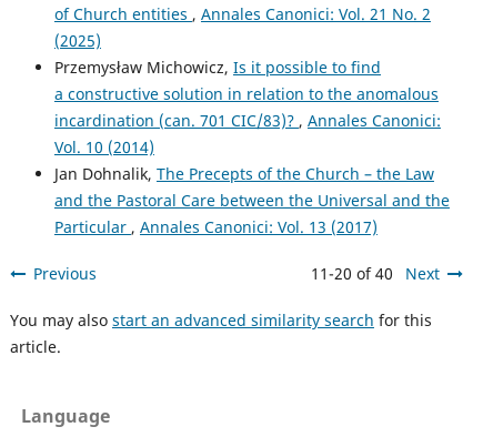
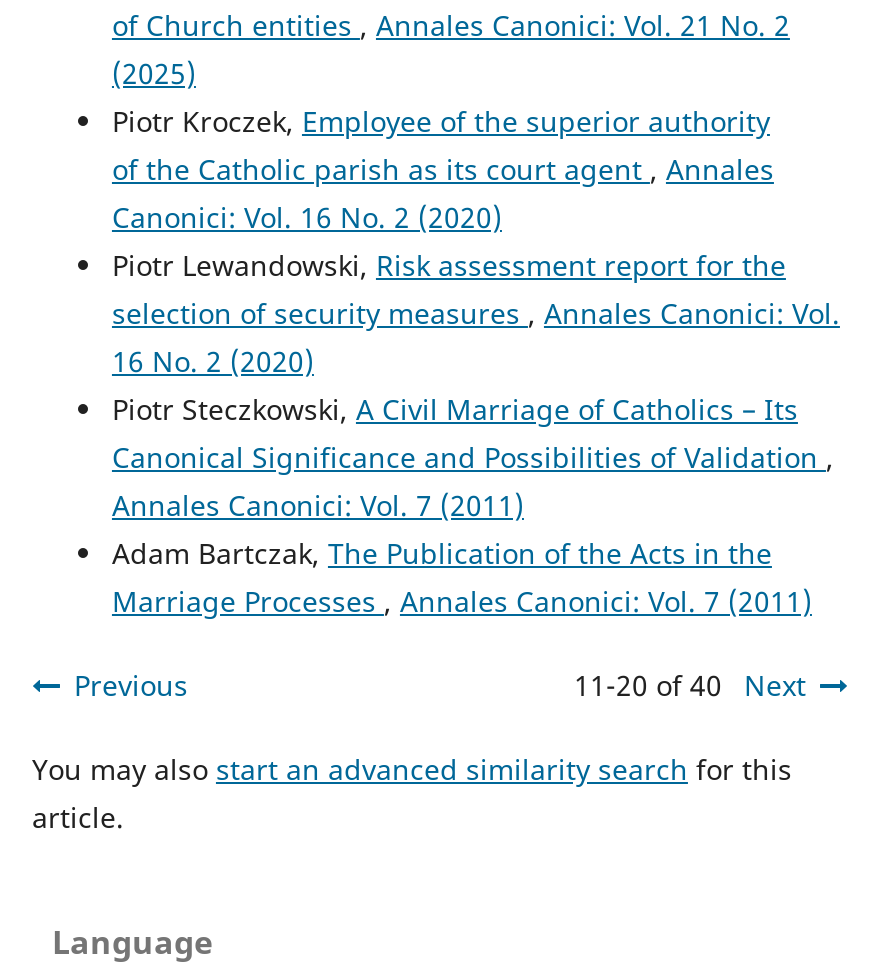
- Przemysław Michowicz, Is it possible to find
- a constructive solution in relation to the anomalous
- incardination (can. 701 CIC/83)?, Annales Canonici:
- Vol. 10 (2014)
- Jan Dohnalik, The Precepts of the Church – the Law
- and the Pastoral Care between the Universal and the
- Particular, Annales Canonici: Vol. 13 (2017)
+ Piotr Kroczek, Employee of the superior authority
+ of the Catholic parish as its court agent, Annales
+ Canonici: Vol. 16 No. 2 (2020)
+ Piotr Lewandowski, Risk assessment report for the
+ selection of security measures, Annales Canonici: Vol.
+ 16 No. 2 (2020)
+ Piotr Steczkowski, A Civil Marriage of Catholics – Its
+ Canonical Significance and Possibilities of Validation,
+ Annales Canonici: Vol. 7 (2011)
+ Adam Bartczak, The Publication of the Acts in the
+ Marriage Processes, Annales Canonici: Vol. 7 (2011)
